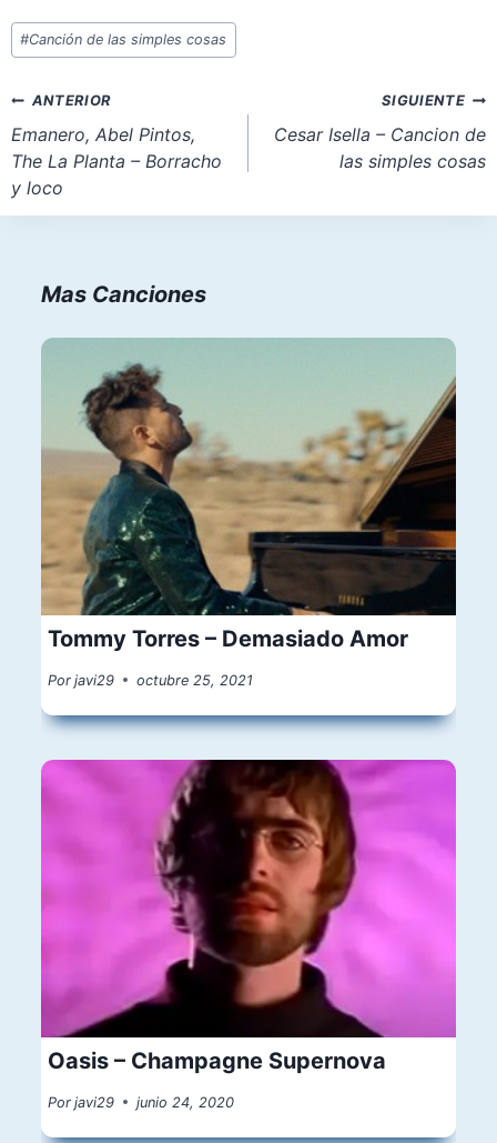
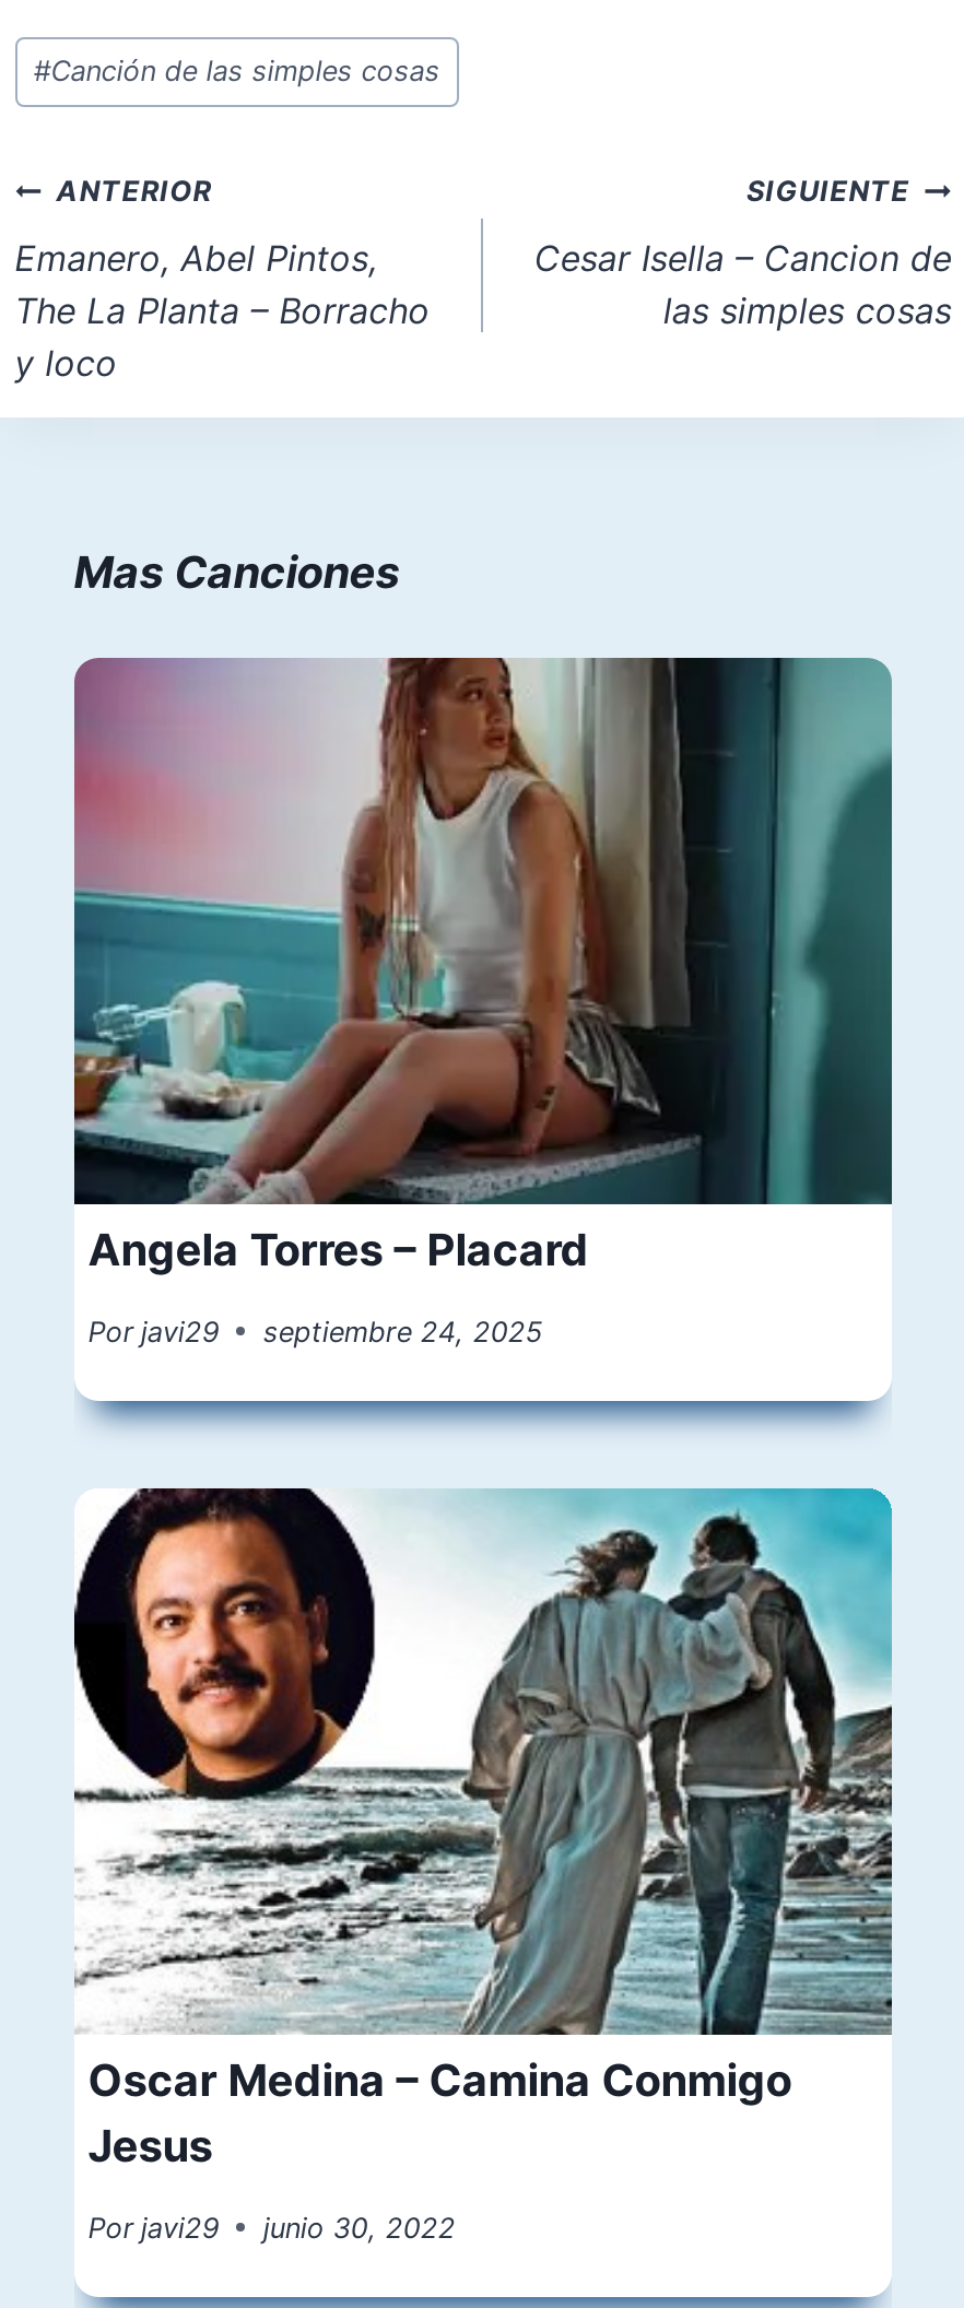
- [image]
- Tommy Torres – Demasiado Amor
+ [image]
+ Angela Torres – Placard

- Por javi29 octubre 25, 2021
+ Por javi29 septiembre 24, 2025

- [image]
- Oasis – Champagne Supernova
+ [image]
+ Oscar Medina – Camina Conmigo
+ Jesus

- Por javi29 junio 24, 2020
+ Por javi29 junio 30, 2022
